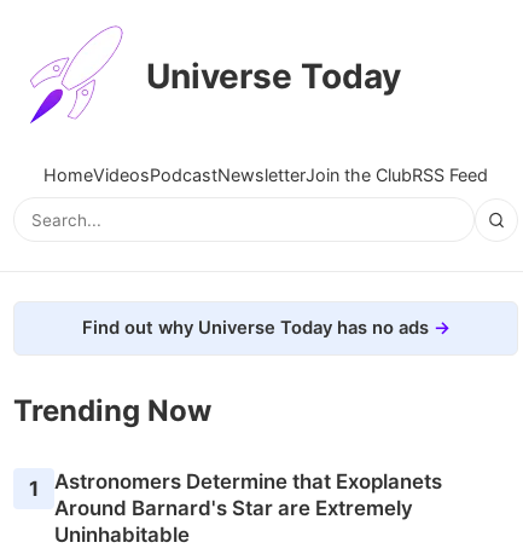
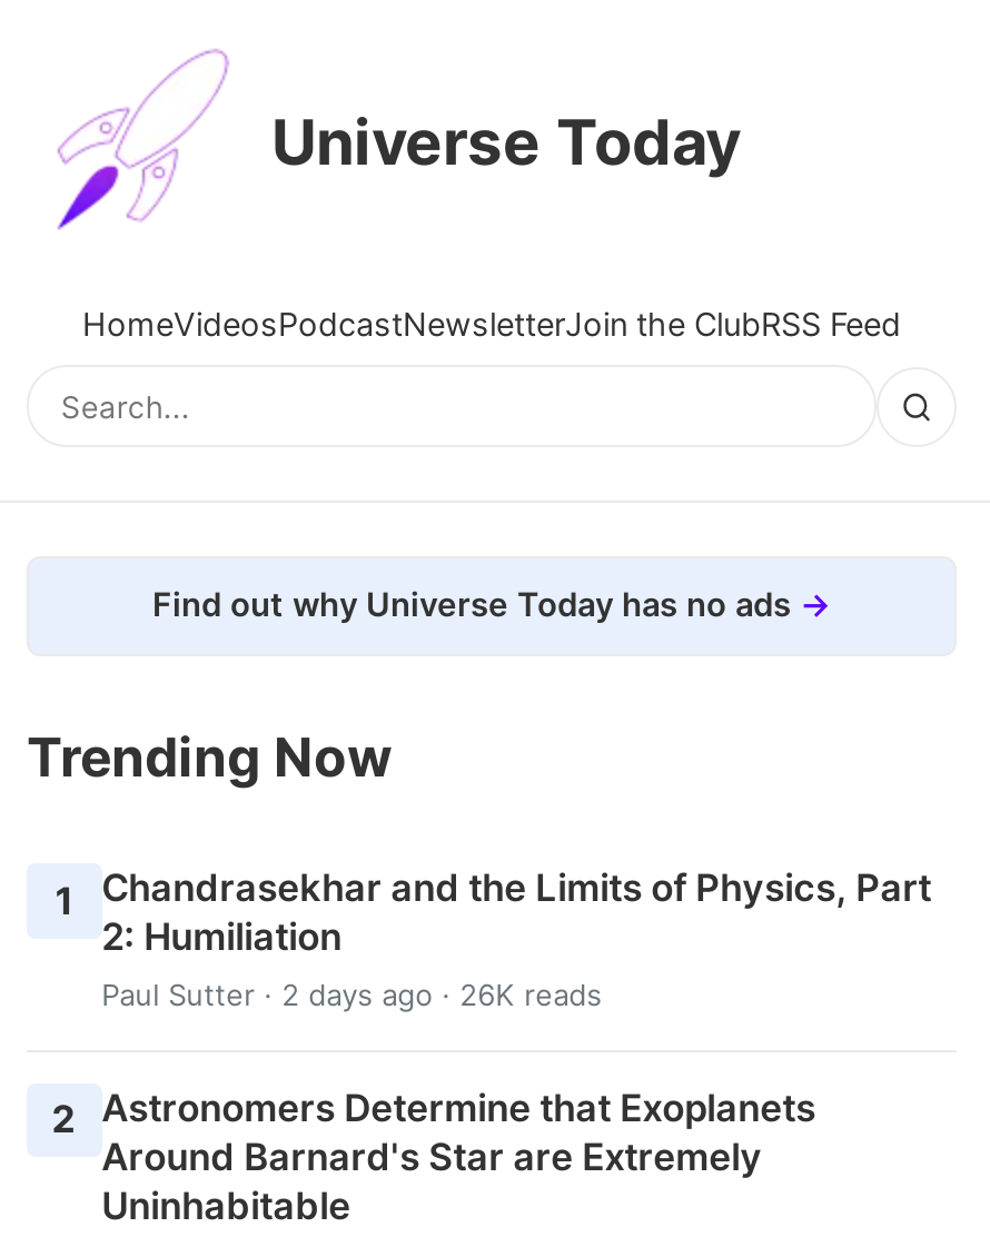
- Astronomers Determine that Exoplanets
+ Chandrasekhar and the Limits of Physics, Part
+ 2: Humiliation
+ Paul Sutter · 2 days ago · 26K reads
+ 2 Astronomers Determine that Exoplanets
